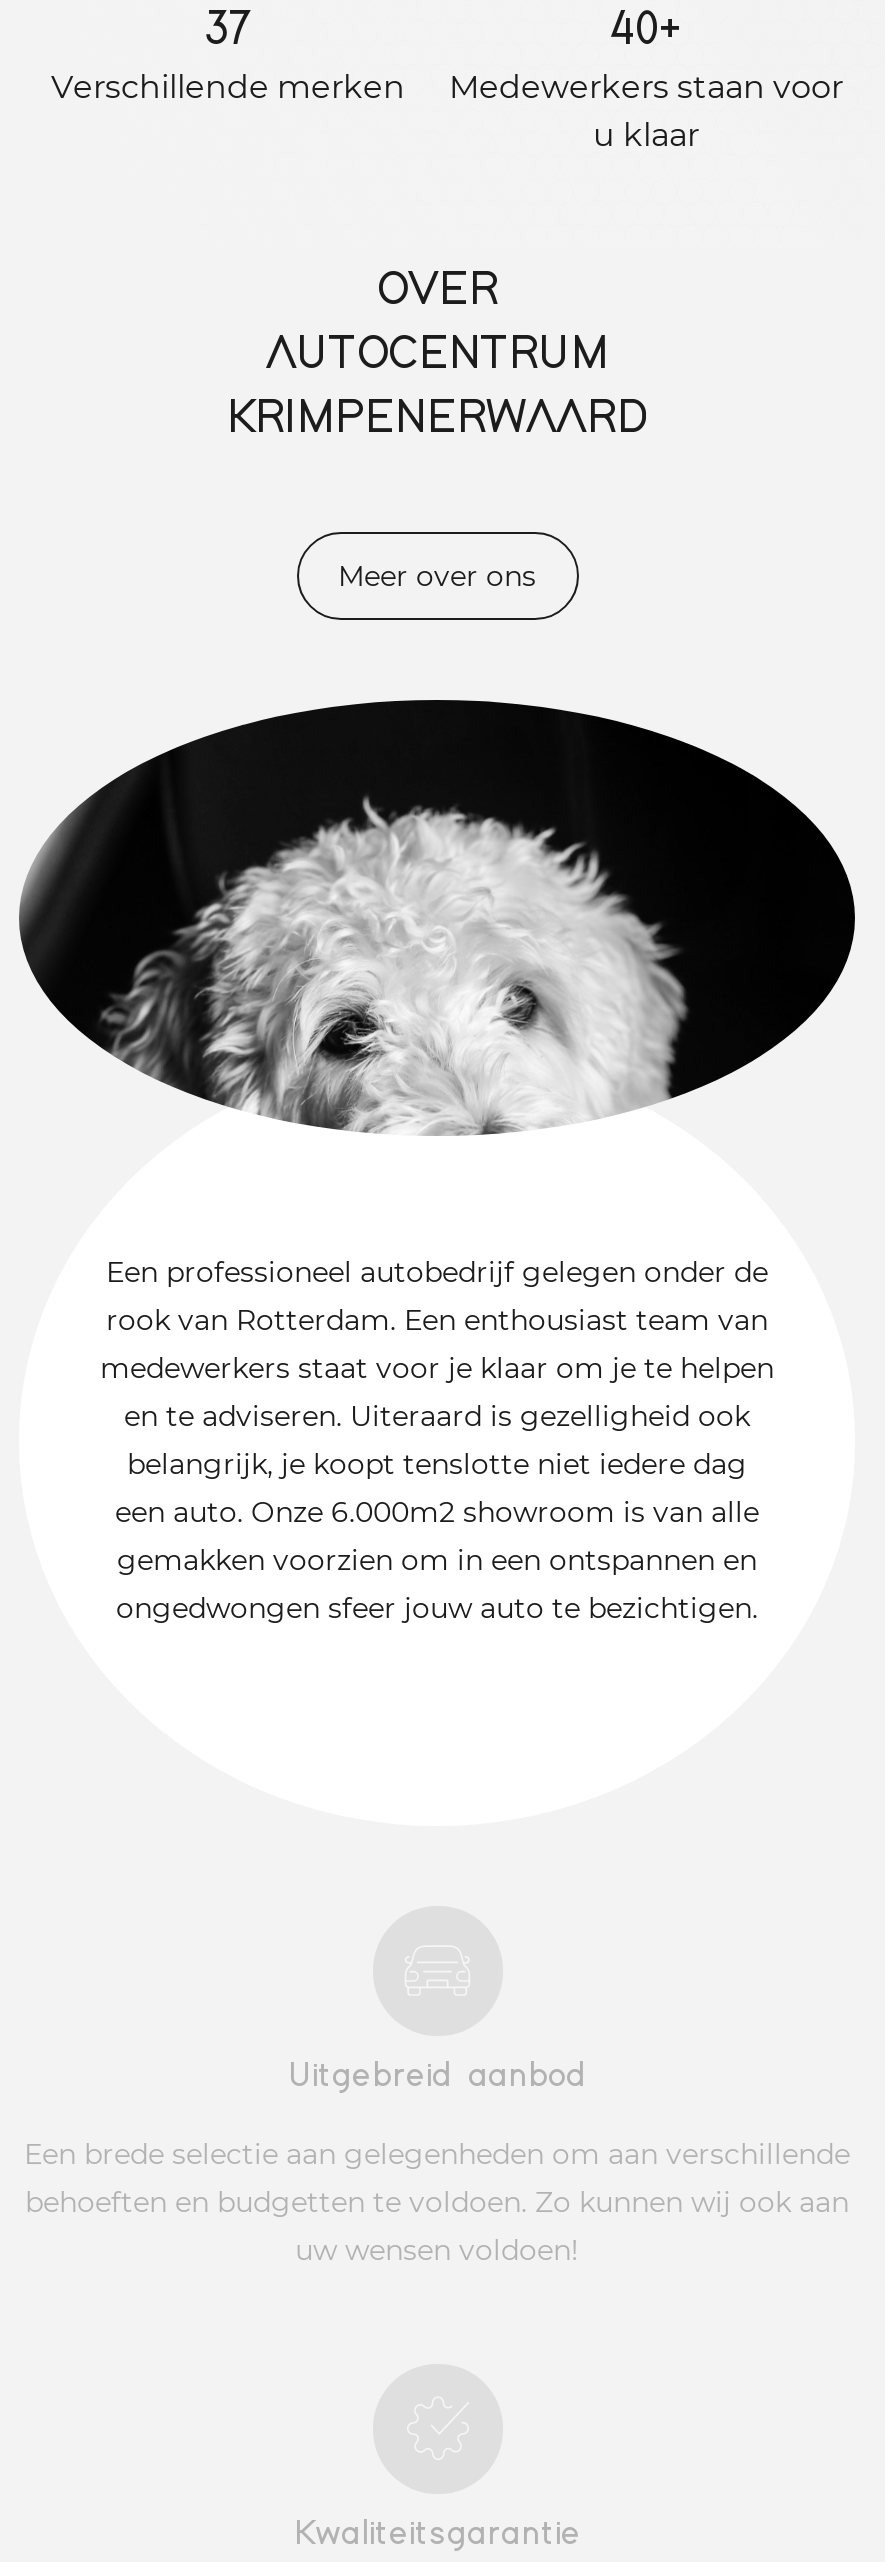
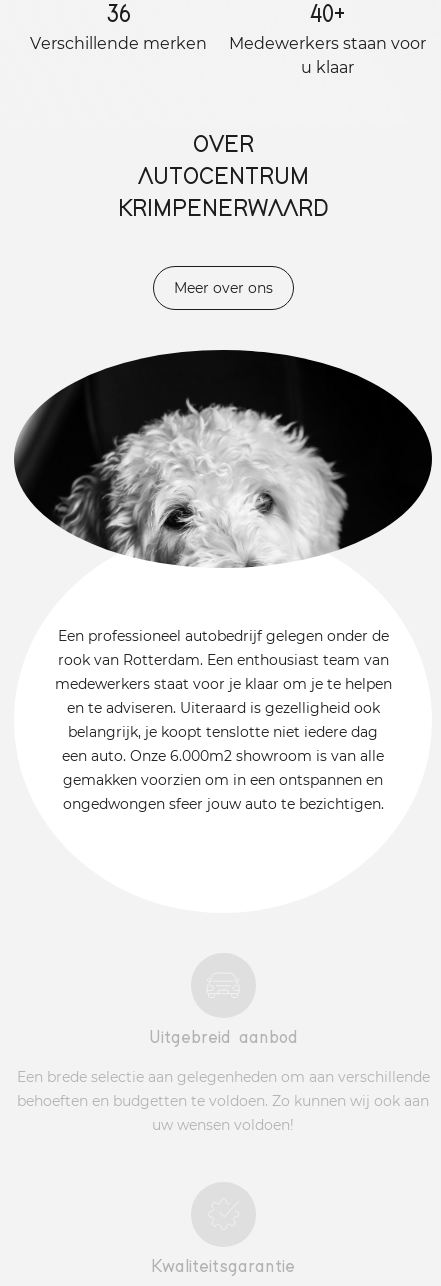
- 37
+ 36
